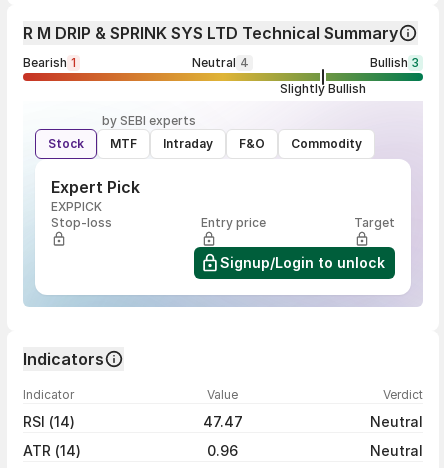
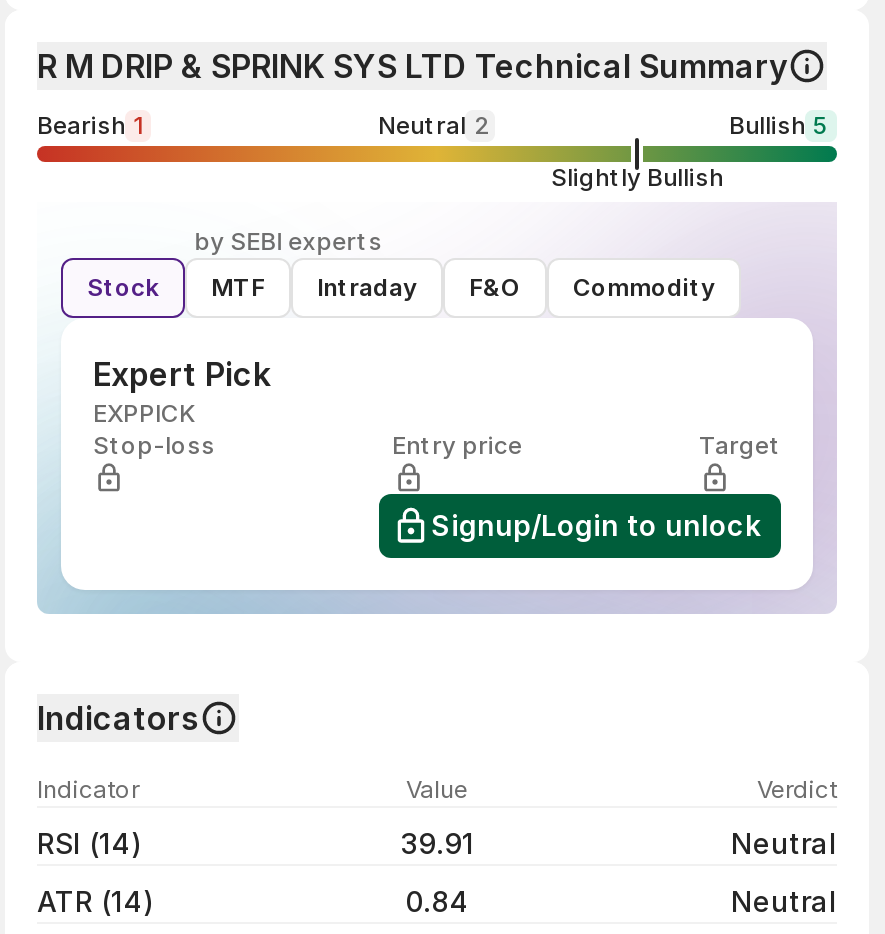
- Neutral 4
+ Neutral 2

- Bullish 3
+ Bullish 5

- 47.47
+ 39.91

- 0.96
+ 0.84
